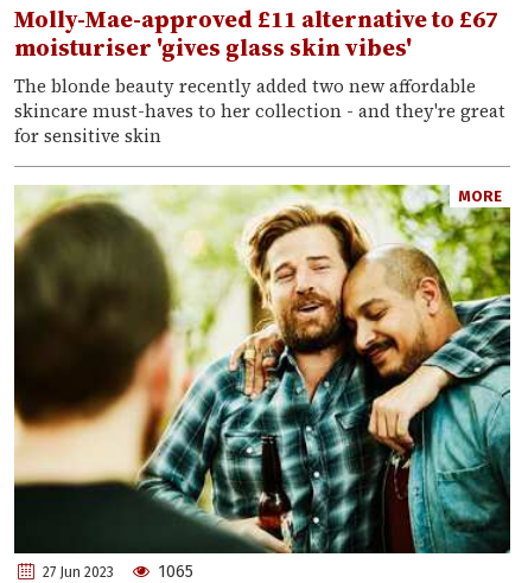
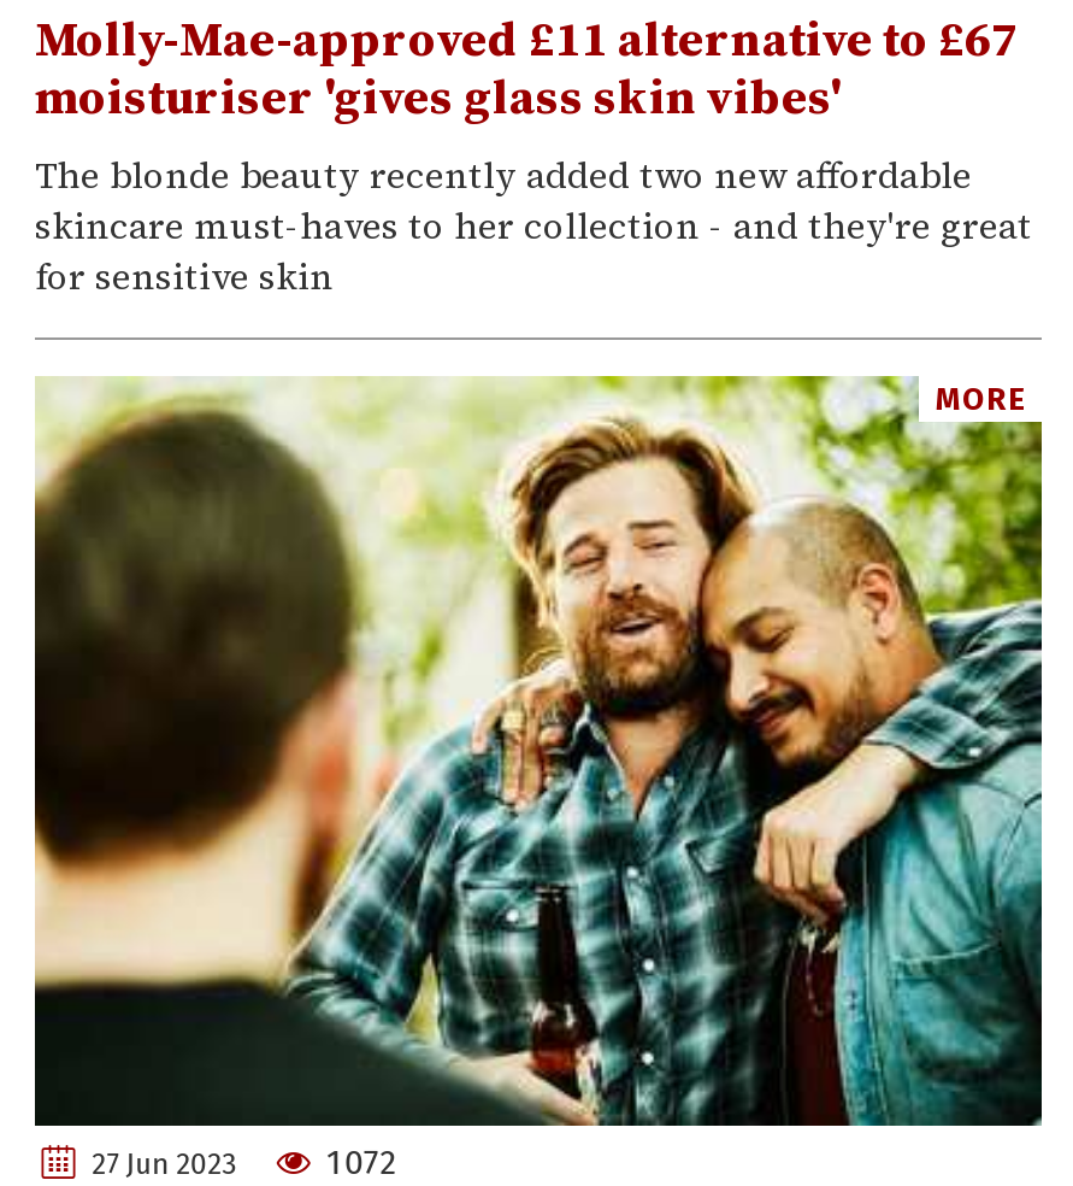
- 1065
+ 1072
